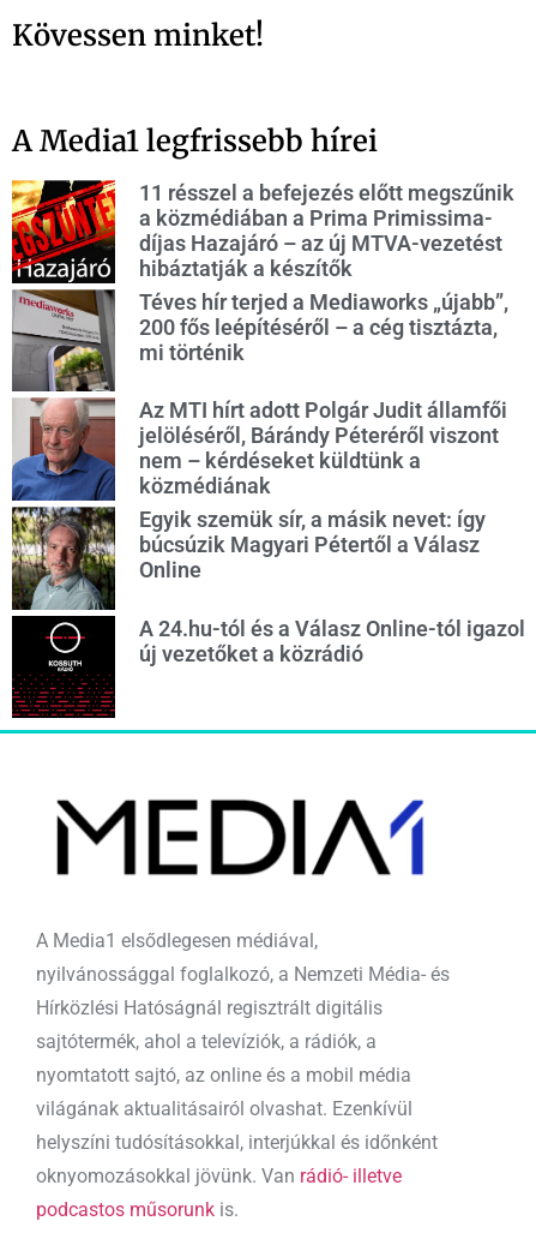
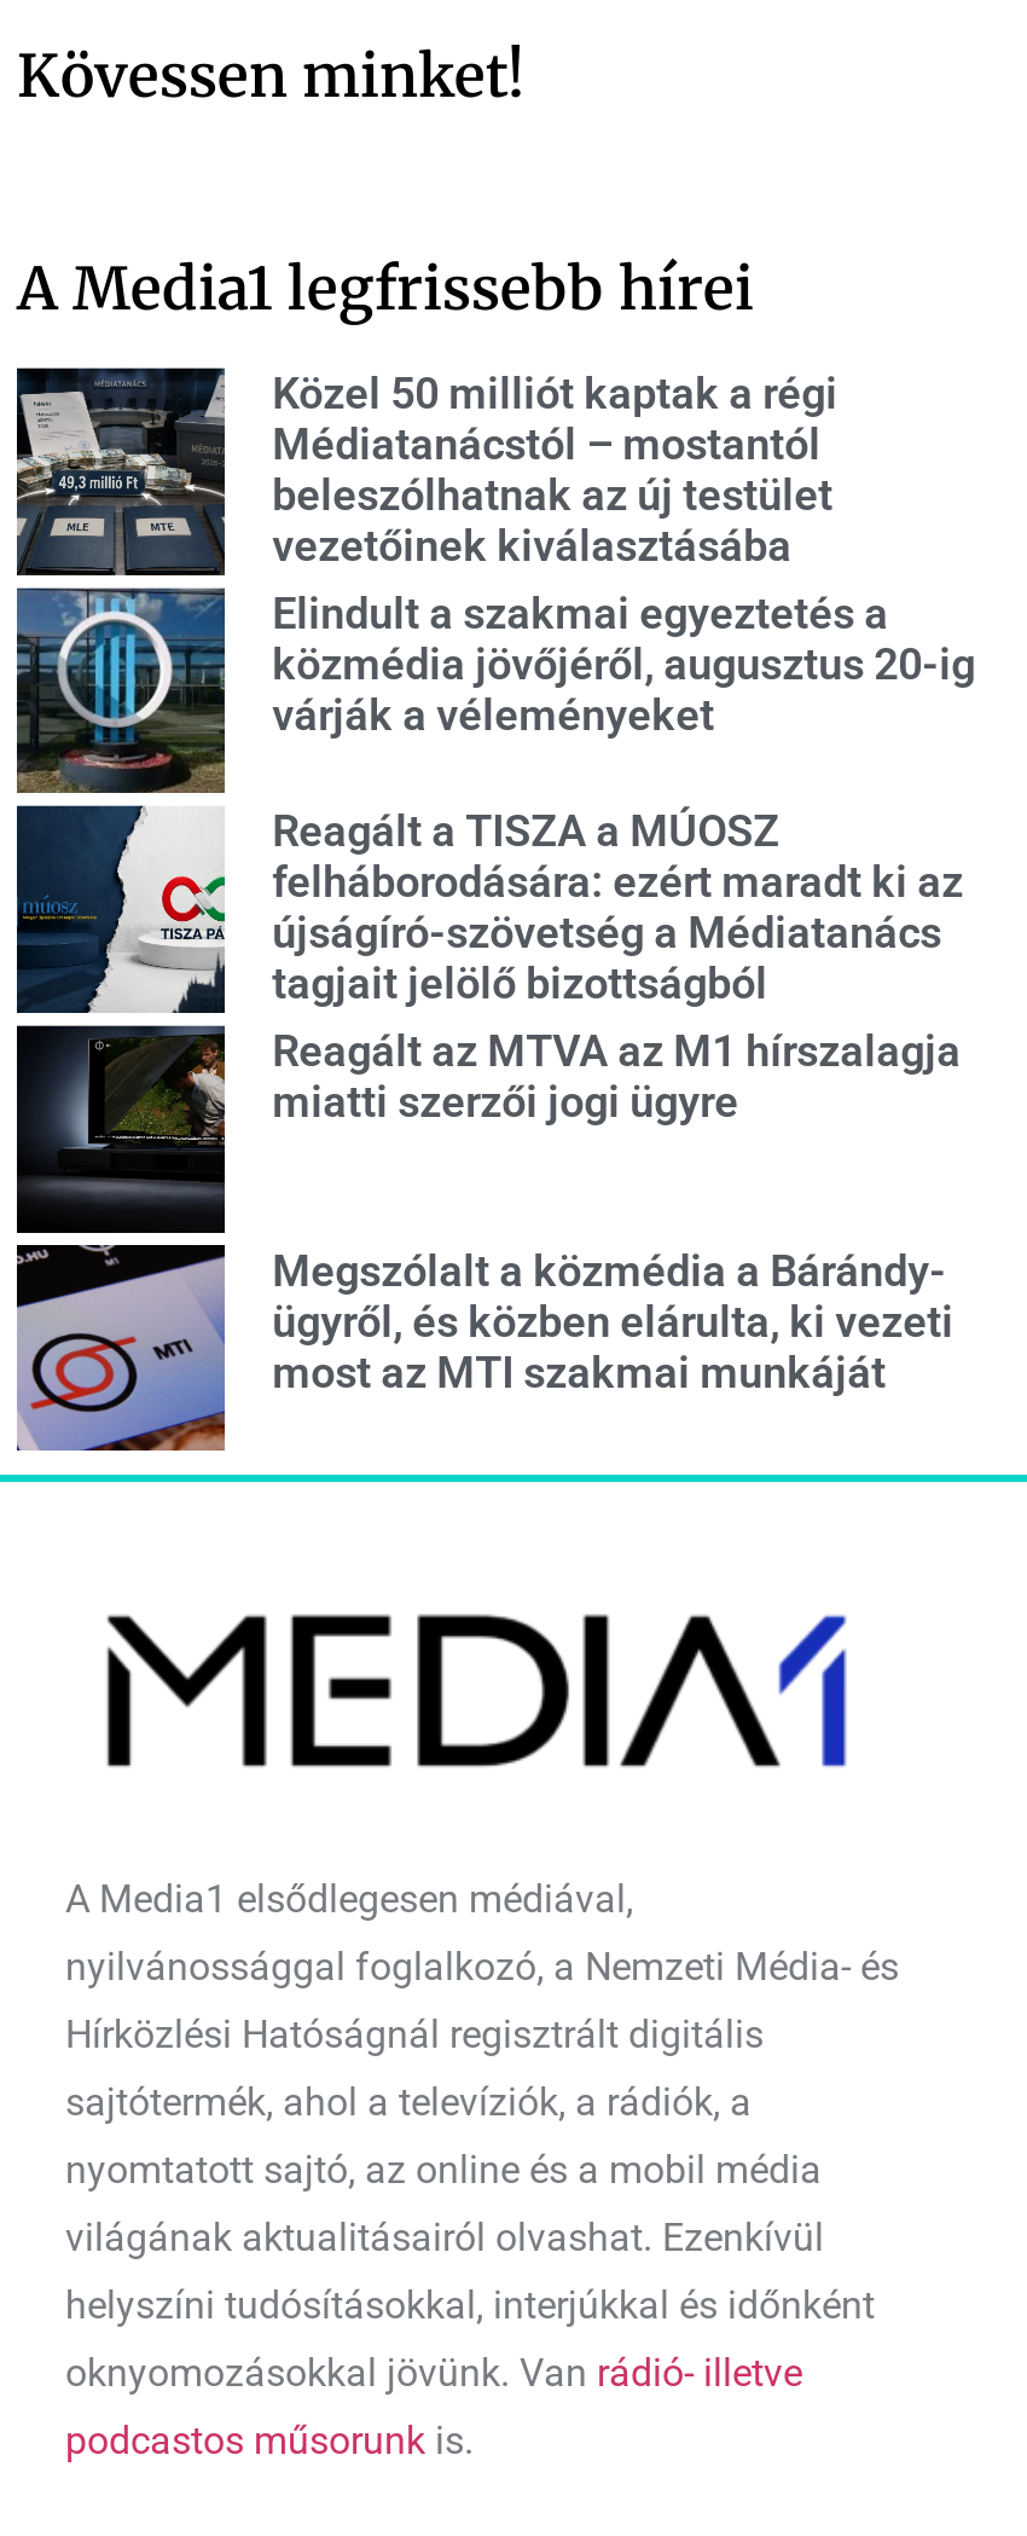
- [image]
- 11 résszel a befejezés előtt megszűnik
- a közmédiában a Prima Primissima-
- díjas Hazajáró – az új MTVA-vezetést
- hibáztatják a készítők
- Téves hír terjed a Mediaworks „újabb”,
- 200 fős leépítéséről – a cég tisztázta,
- mi történik
+ [image]
+ Közel 50 milliót kaptak a régi
+ Médiatanácstól – mostantól
+ beleszólhatnak az új testület
+ vezetőinek kiválasztásába
+ Elindult a szakmai egyeztetés a
+ közmédia jövőjéről, augusztus 20-ig
+ várják a véleményeket

- Az MTI hírt adott Polgár Judit államfői
- jelöléséről, Bárándy Péteréről viszont
- nem – kérdéseket küldtünk a
- közmédiának
- Egyik szemük sír, a másik nevet: így
- búcsúzik Magyari Pétertől a Válasz
- Online
+ Reagált a TISZA a MÚOSZ
+ felháborodására: ezért maradt ki az
+ újságíró-szövetség a Médiatanács
+ tagjait jelölő bizottságból
+ Reagált az MTVA az M1 hírszalagja
+ miatti szerzői jogi ügyre

- A 24.hu-tól és a Válasz Online-tól igazol
- új vezetőket a közrádió
+ Megszólalt a közmédia a Bárándy-
+ ügyről, és közben elárulta, ki vezeti
+ most az MTI szakmai munkáját
